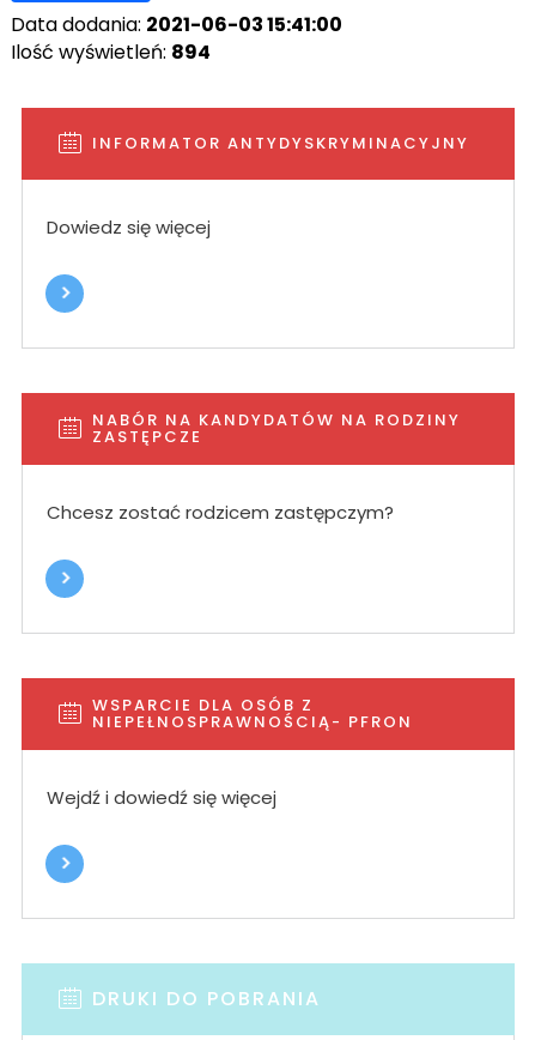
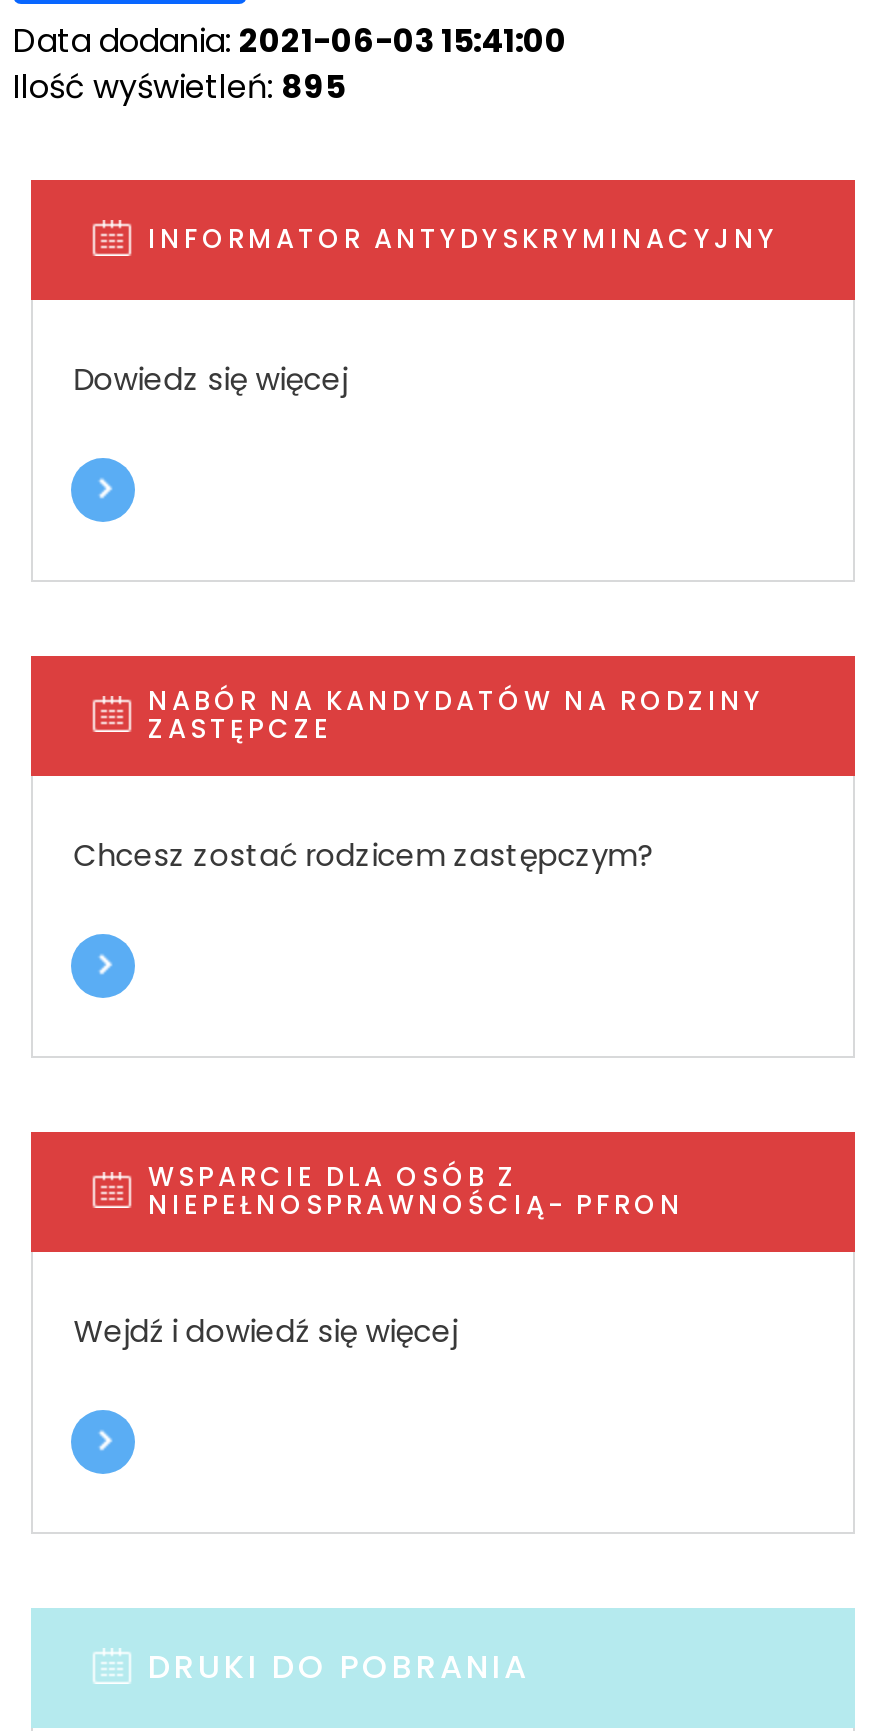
- Ilość wyświetleń: 894
+ Ilość wyświetleń: 895
